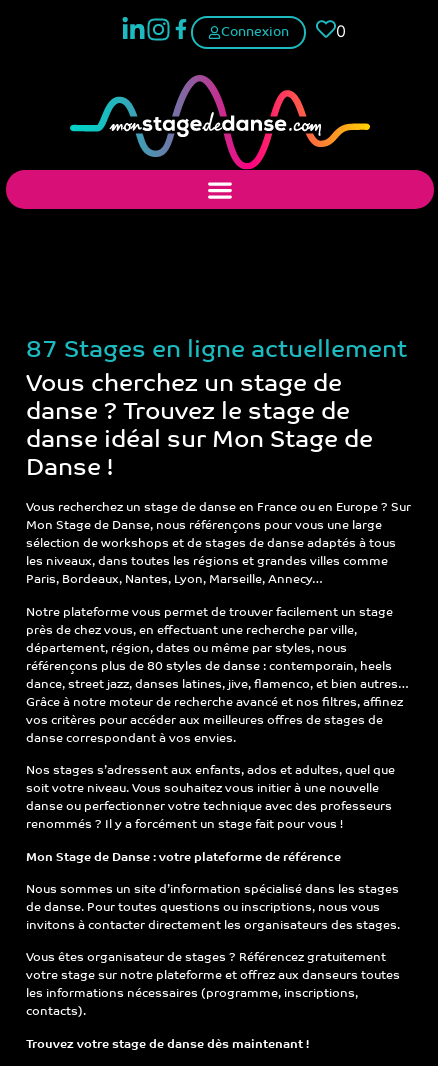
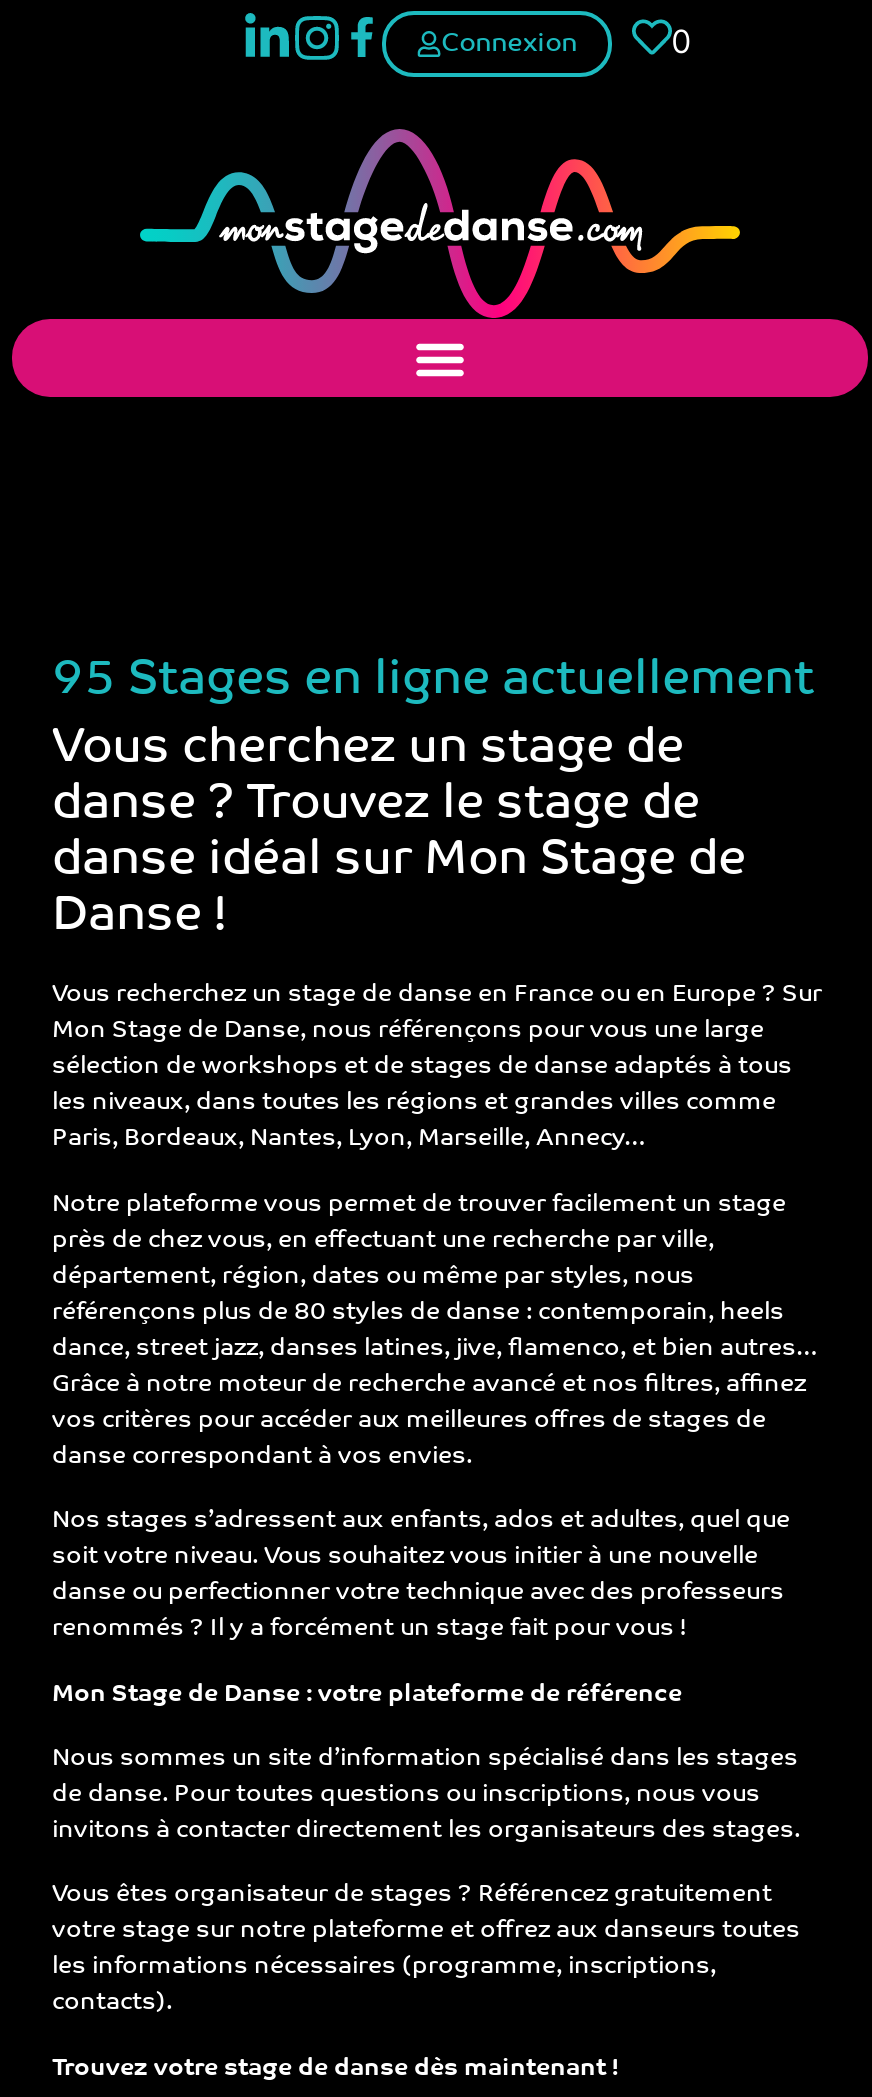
- 87 Stages en ligne actuellement
+ 95 Stages en ligne actuellement
